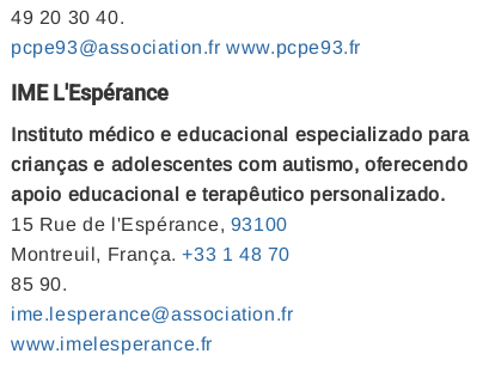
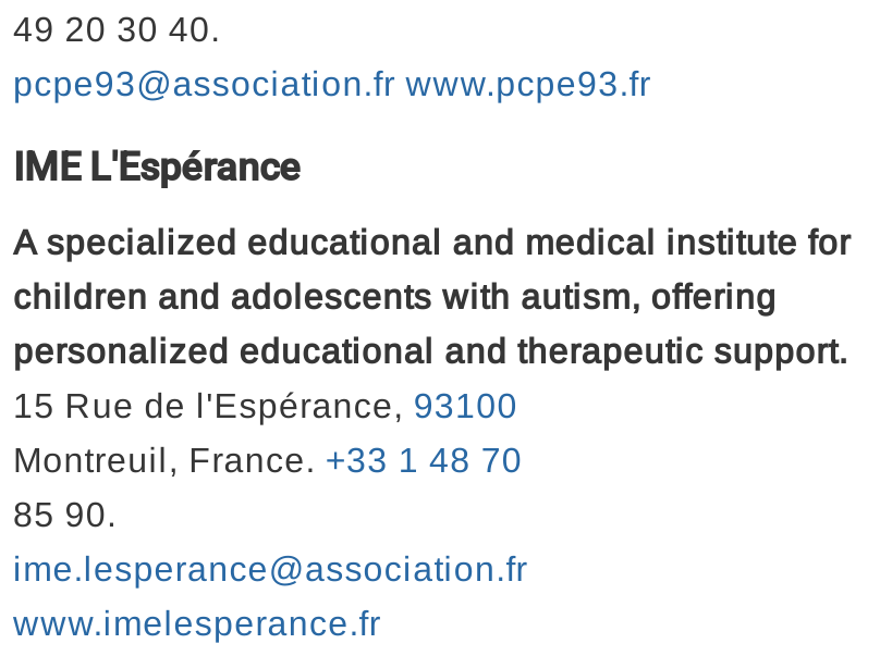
- Instituto médico e educacional especializado para
+ A specialized educational and medical institute for

- crianças e adolescentes com autismo, oferecendo
+ children and adolescents with autism, offering

- apoio educacional e terapêutico personalizado.
+ personalized educational and therapeutic support.

- Montreuil, França. +33 1 48 70
+ Montreuil, France. +33 1 48 70
